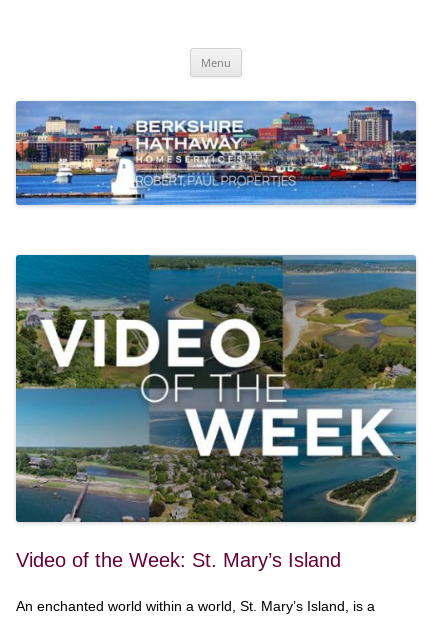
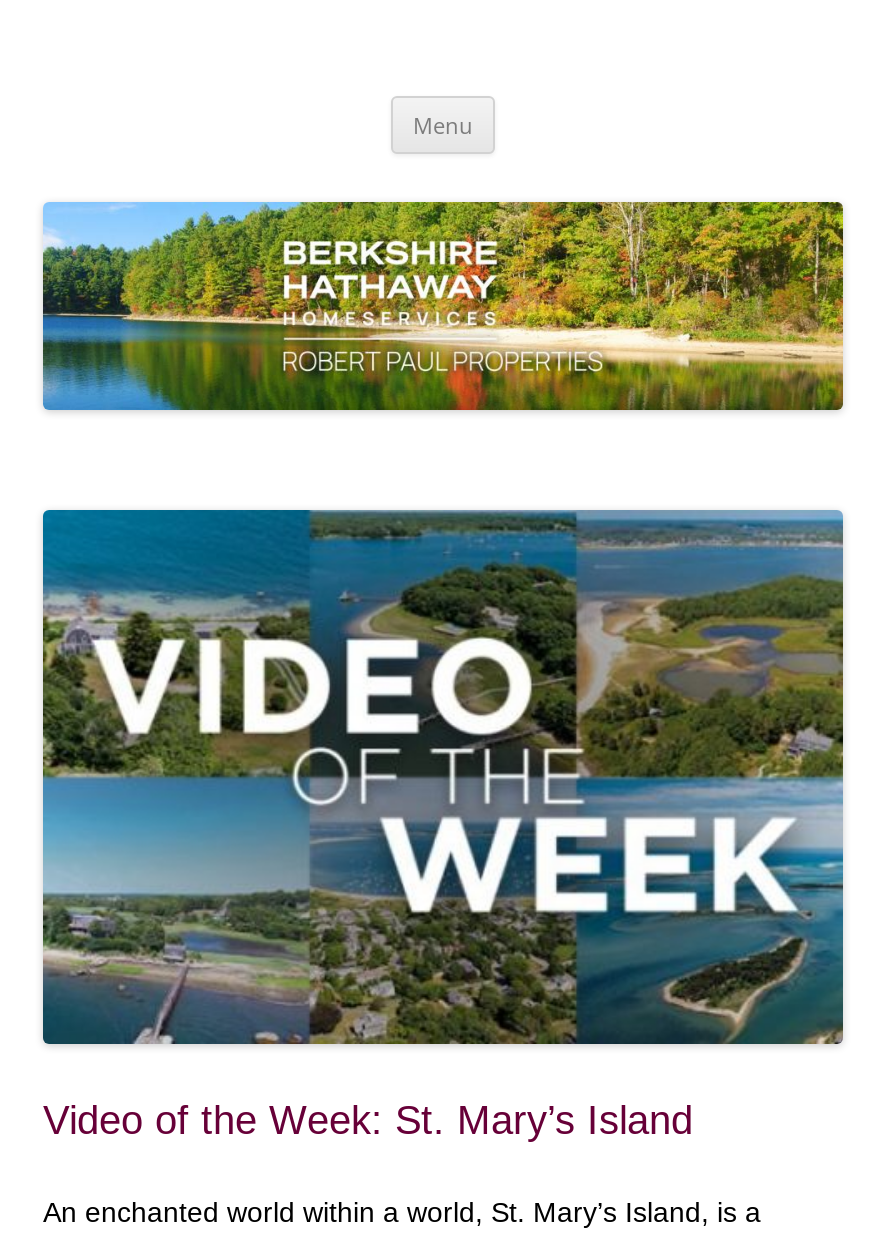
- [image]
+ [image]
